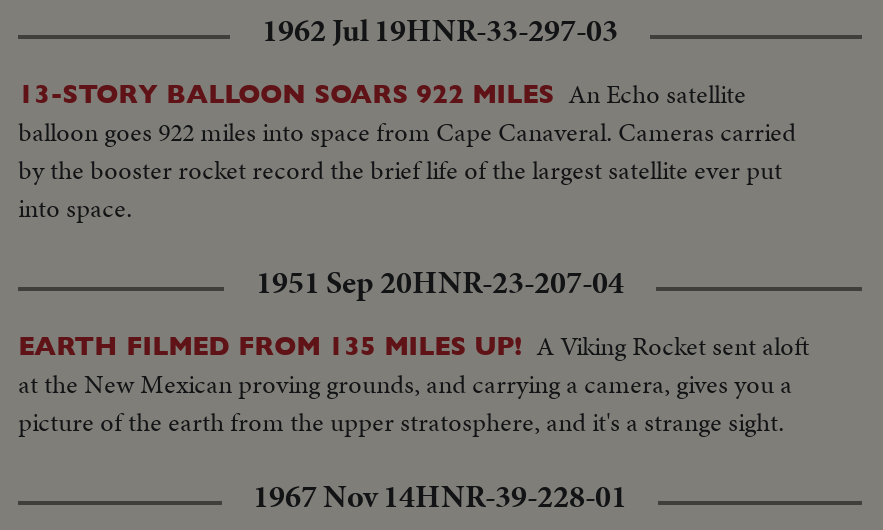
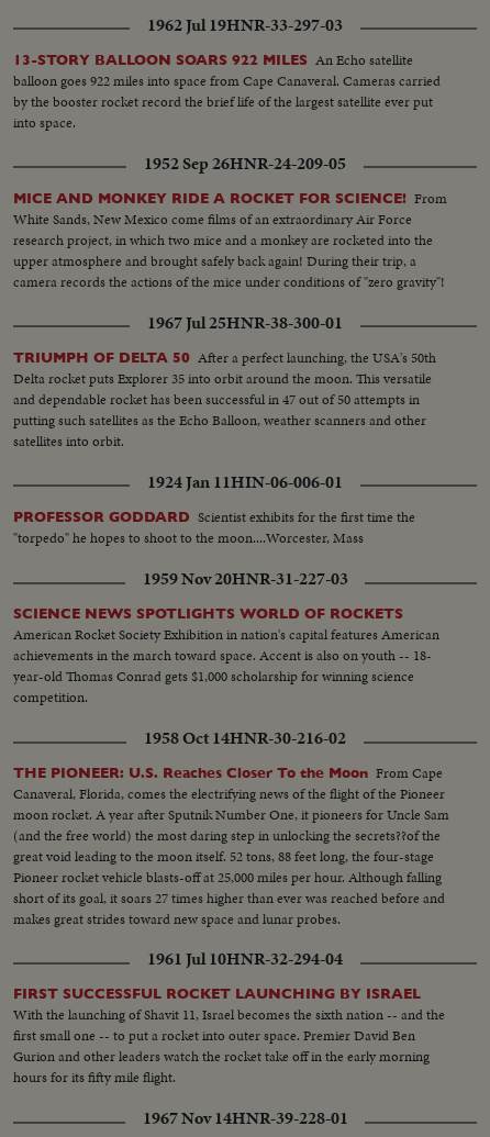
- 1951 Sep 20HNR-23-207-04
- EARTH FILMED FROM 135 MILES UP! A Viking Rocket sent aloft
- at the New Mexican proving grounds, and carrying a camera, gives you a
- picture of the earth from the upper stratosphere, and it's a strange sight.
+ 1952 Sep 26HNR-24-209-05
+ MICE AND MONKEY RIDE A ROCKET FOR SCIENCE! From
+ White Sands, New Mexico come films of an extraordinary Air Force
+ research project, in which two mice and a monkey are rocketed into the
+ upper atmosphere and brought safely back again! During their trip, a
+ camera records the actions of the mice under conditions of "zero gravity"!
+ 1967 Jul 25HNR-38-300-01
+ TRIUMPH OF DELTA 50 After a perfect launching, the USA's 50th
+ Delta rocket puts Explorer 35 into orbit around the moon. This versatile
+ and dependable rocket has been successful in 47 out of 50 attempts in
+ putting such satellites as the Echo Balloon, weather scanners and other
+ satellites into orbit.
+ 1924 Jan 11HIN-06-006-01
+ PROFESSOR GODDARD Scientist exhibits for the first time the
+ "torpedo" he hopes to shoot to the moon....Worcester, Mass
+ 1959 Nov 20HNR-31-227-03
+ SCIENCE NEWS SPOTLIGHTS WORLD OF ROCKETS
+ American Rocket Society Exhibition in nation's capital features American
+ achievements in the march toward space. Accent is also on youth -- 18-
+ year-old Thomas Conrad gets $1,000 scholarship for winning science
+ competition.
+ 1958 Oct 14HNR-30-216-02
+ THE PIONEER: U.S. Reaches Closer To the Moon From Cape
+ Canaveral, Florida, comes the electrifying news of the flight of the Pioneer
+ moon rocket. A year after Sputnik Number One, it pioneers for Uncle Sam
+ (and the free world) the most daring step in unlocking the secrets??of the
+ great void leading to the moon itself. 52 tons, 88 feet long, the four-stage
+ Pioneer rocket vehicle blasts-off at 25,000 miles per hour. Although falling
+ short of its goal, it soars 27 times higher than ever was reached before and
+ makes great strides toward new space and lunar probes.
+ 1961 Jul 10HNR-32-294-04
+ FIRST SUCCESSFUL ROCKET LAUNCHING BY ISRAEL
+ With the launching of Shavit 11, Israel becomes the sixth nation -- and the
+ first small one -- to put a rocket into outer space. Premier David Ben
+ Gurion and other leaders watch the rocket take off in the early morning
+ hours for its fifty mile flight.
